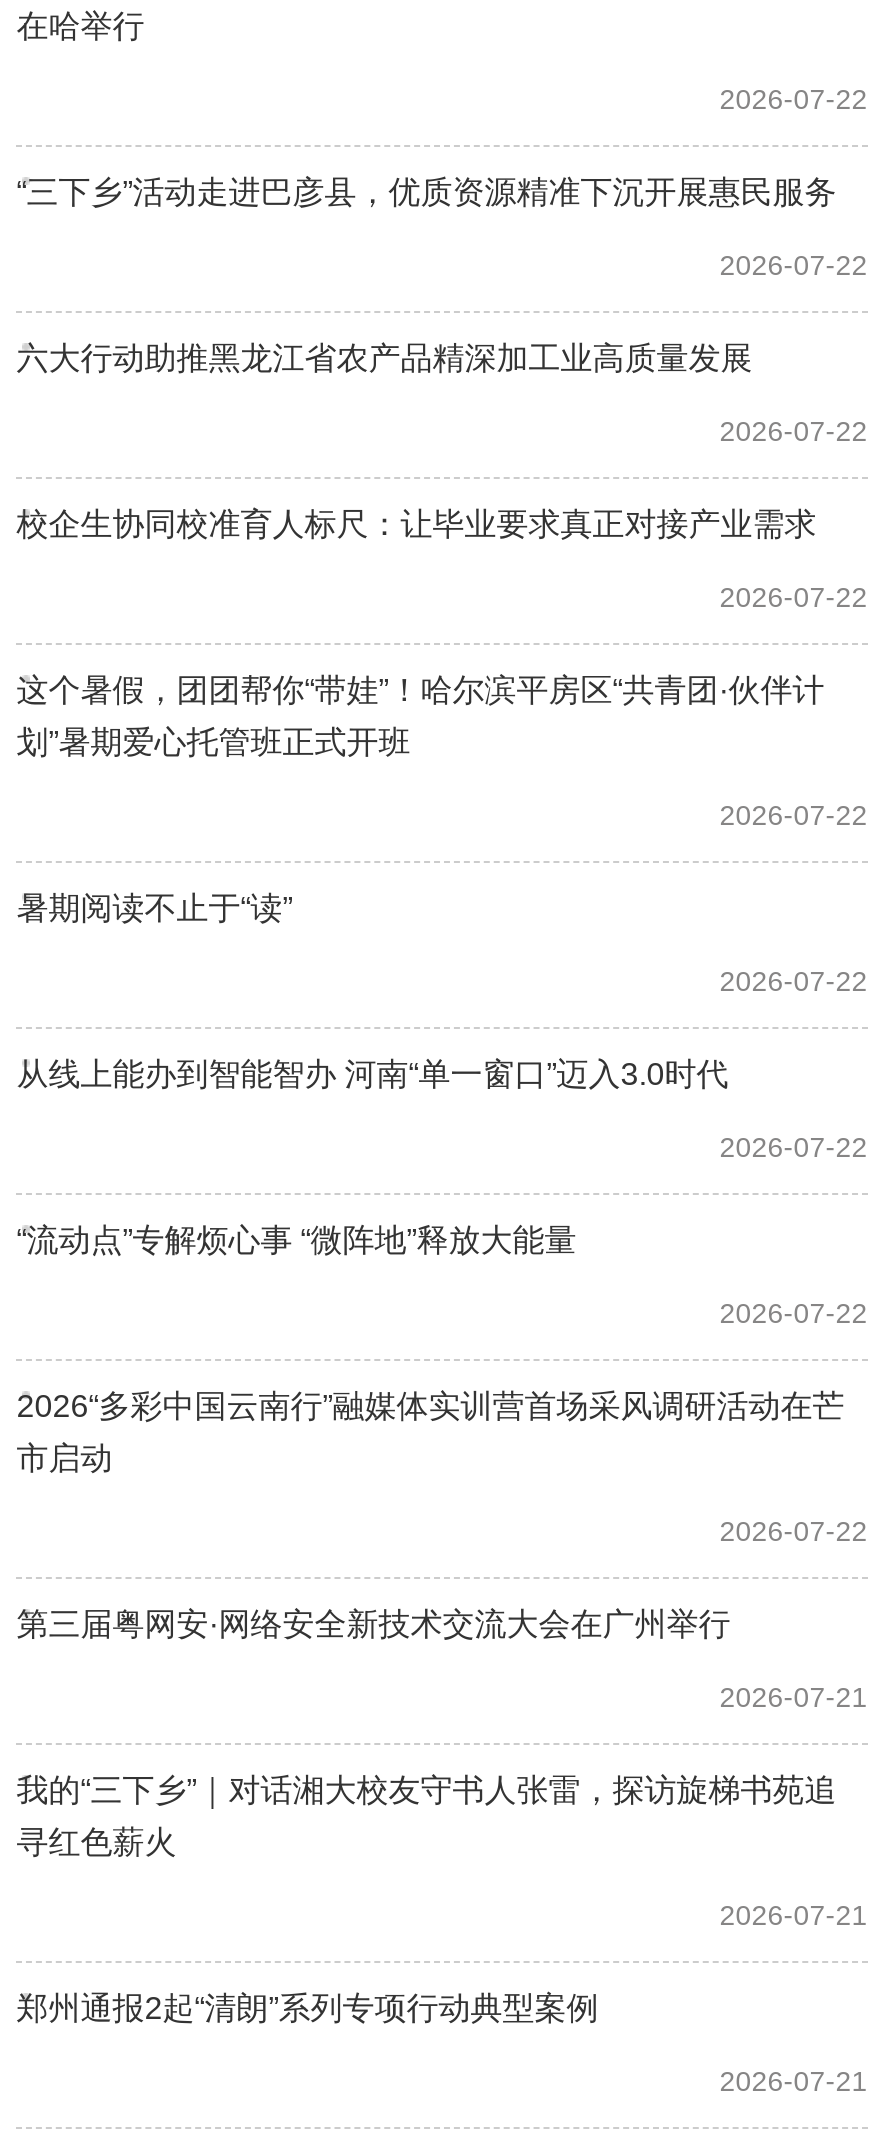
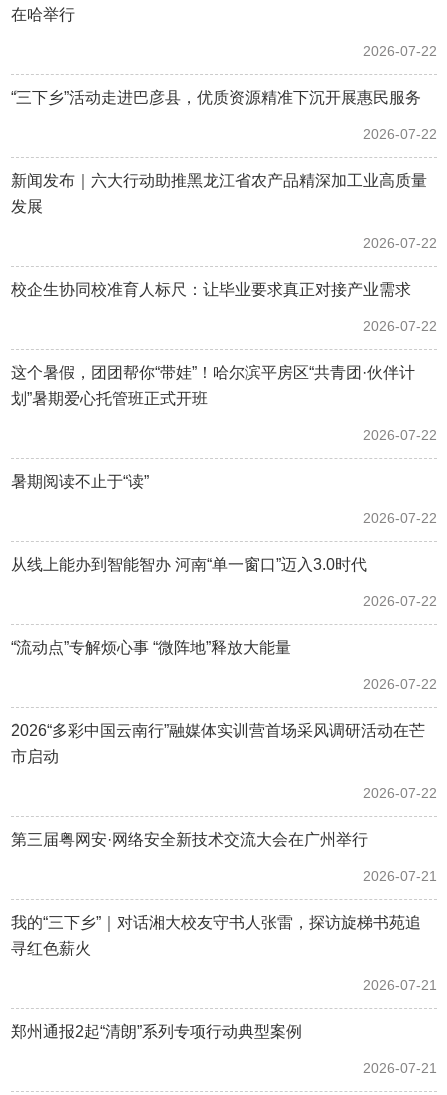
- 六大行动助推黑龙江省农产品精深加工业高质量发展
+ 新闻发布｜六大行动助推黑龙江省农产品精深加工业高质量
+ 发展
